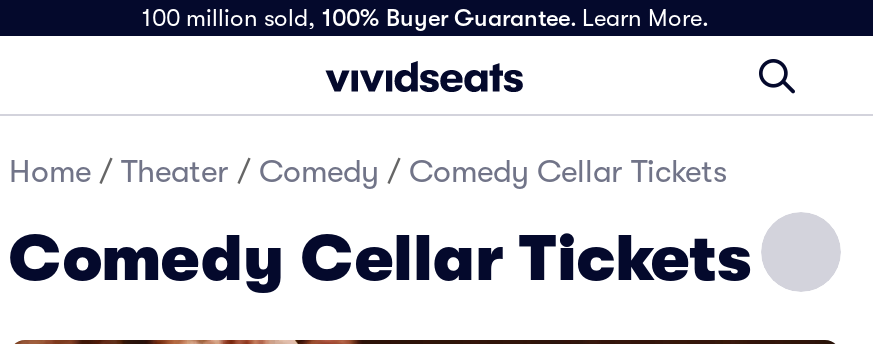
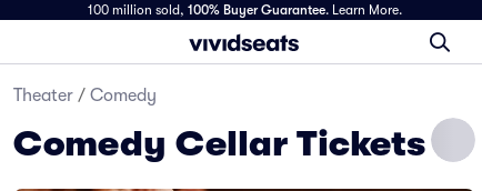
- Home / Theater / Comedy / Comedy Cellar Tickets
+ Theater / Comedy
